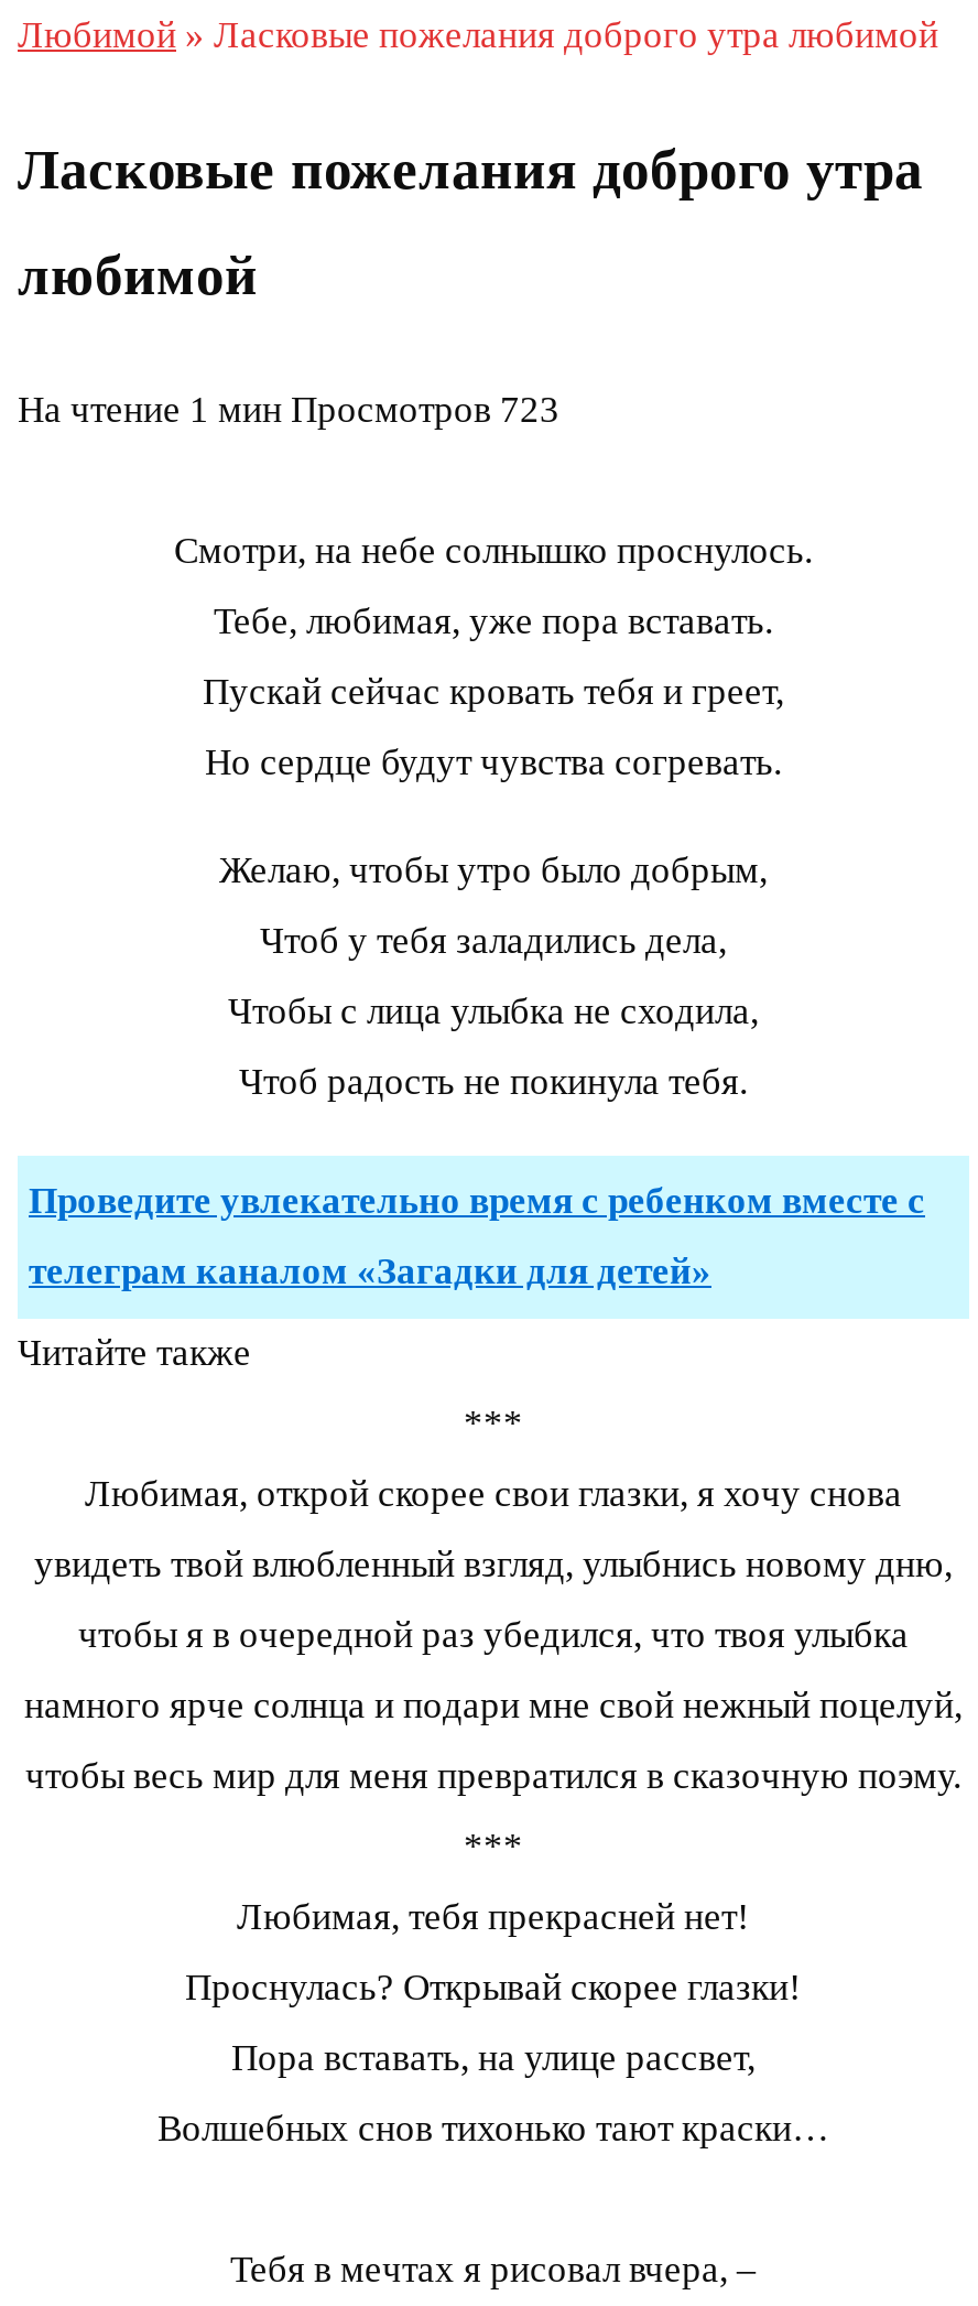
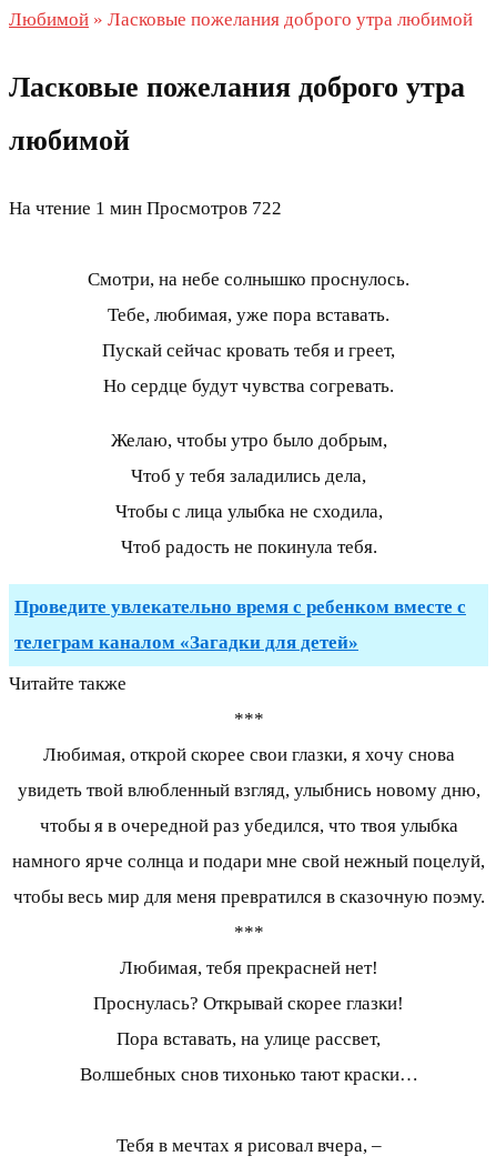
- На чтение 1 мин Просмотров 723
+ На чтение 1 мин Просмотров 722
